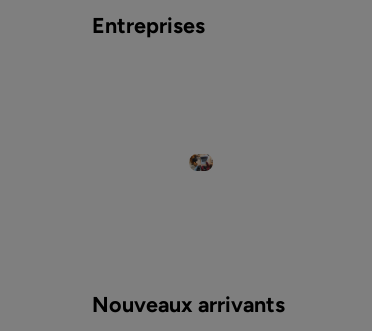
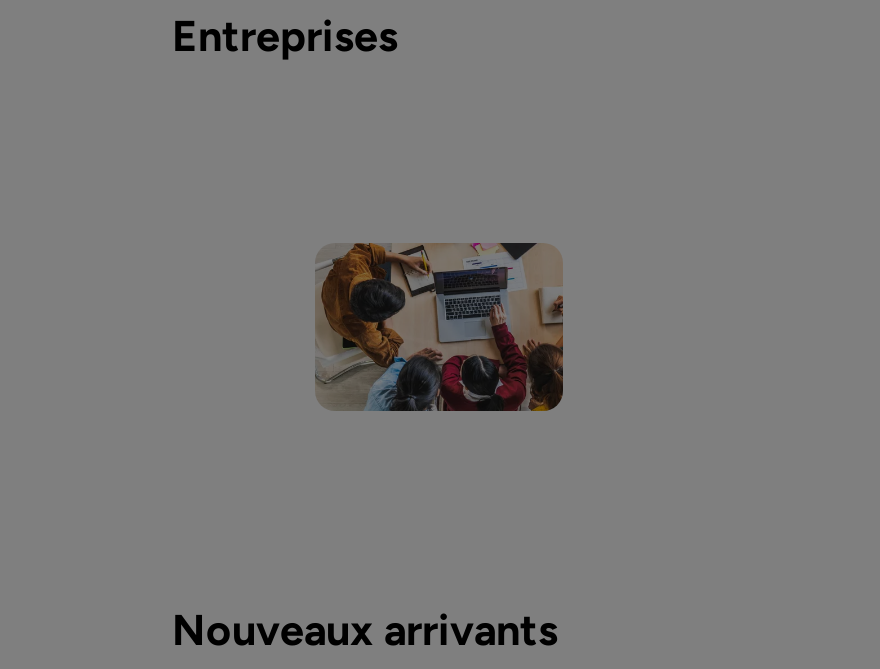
+ [image]
